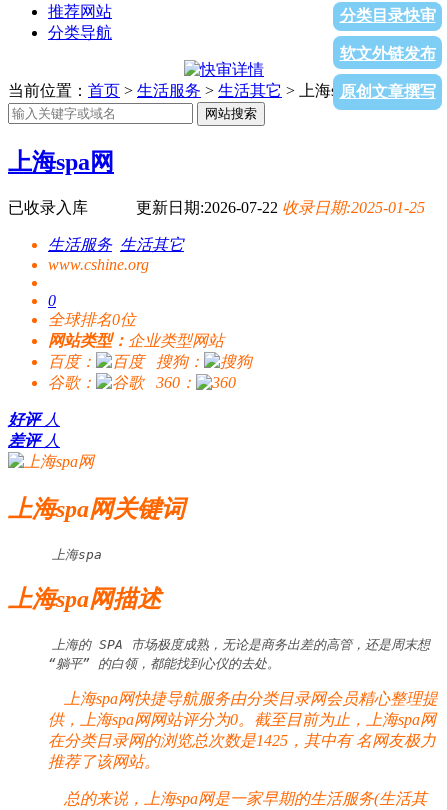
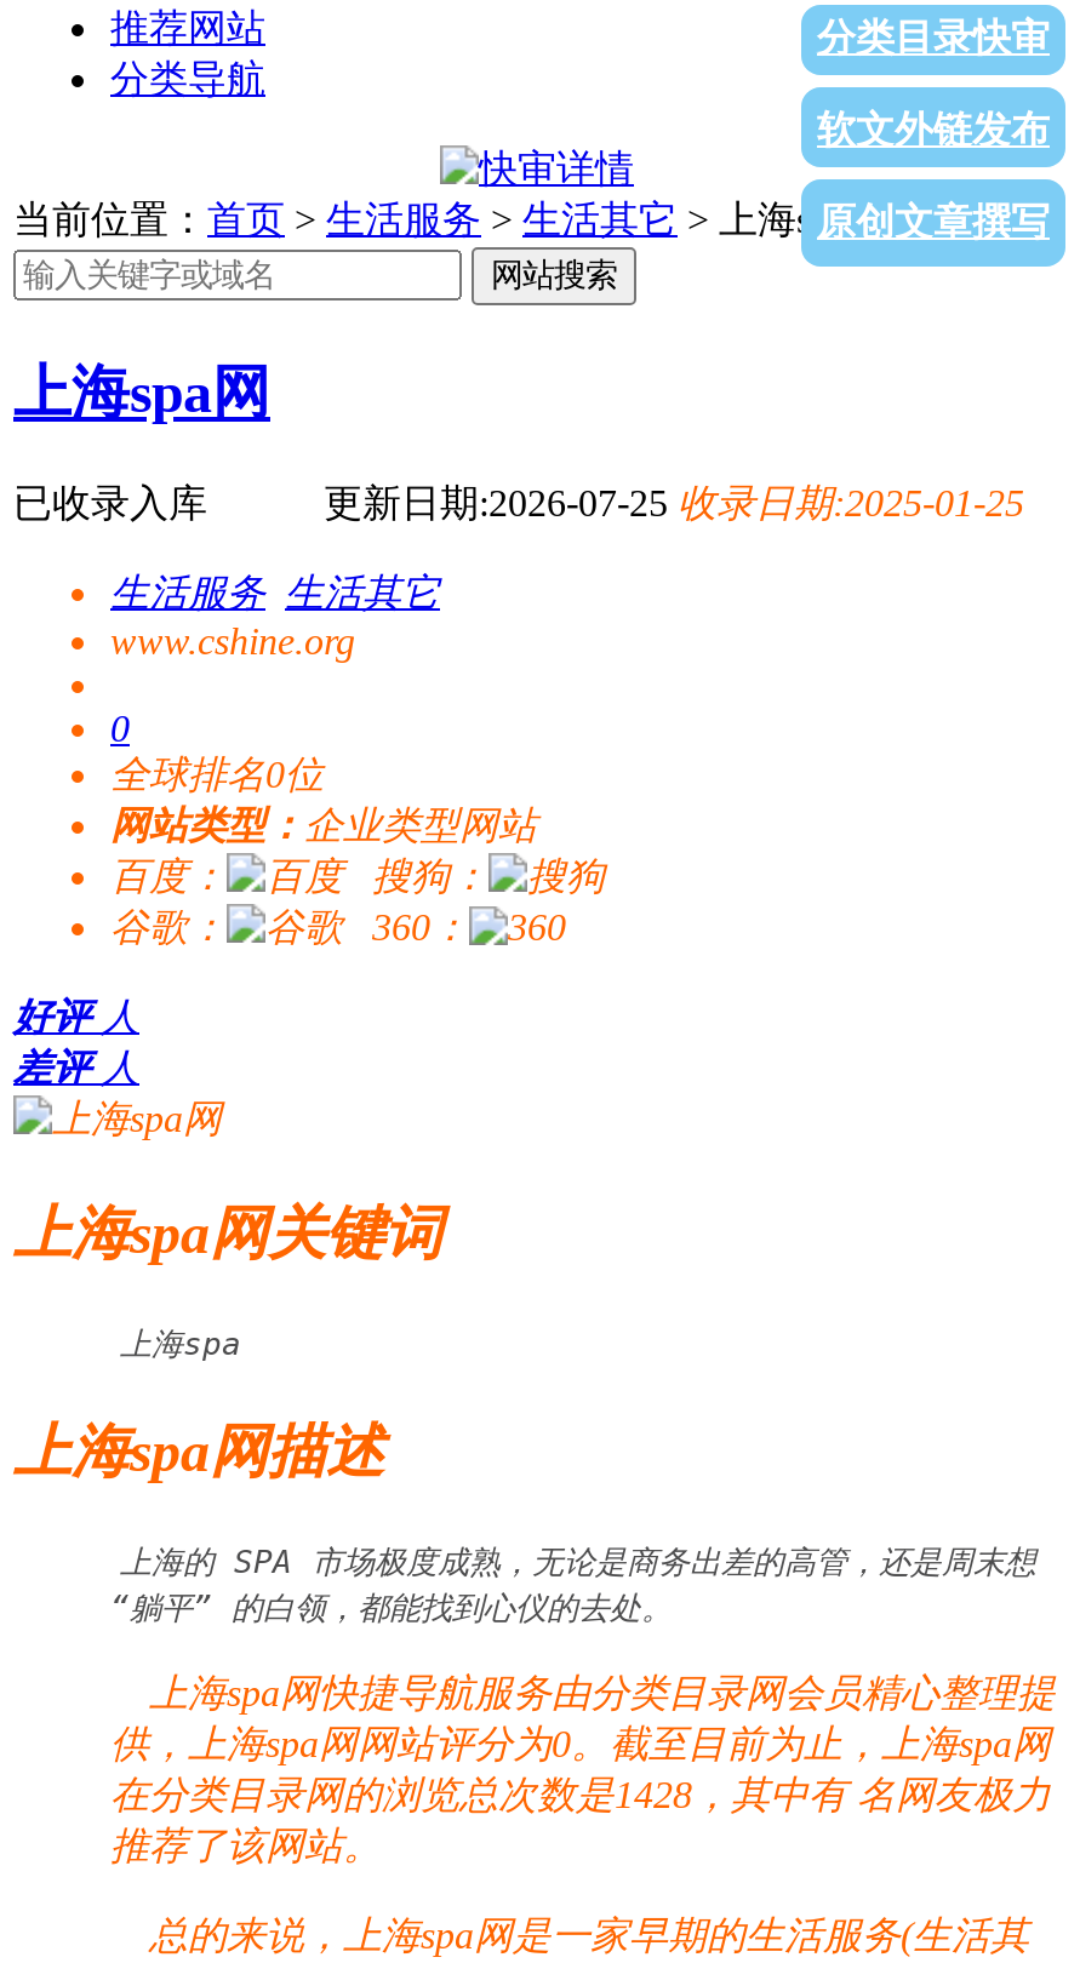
- 更新日期:2026-07-22收录日期:2025-01-25
+ 更新日期:2026-07-25收录日期:2025-01-25

- 在分类目录网的浏览总次数是1425，其中有名网友极力
+ 在分类目录网的浏览总次数是1428，其中有名网友极力
